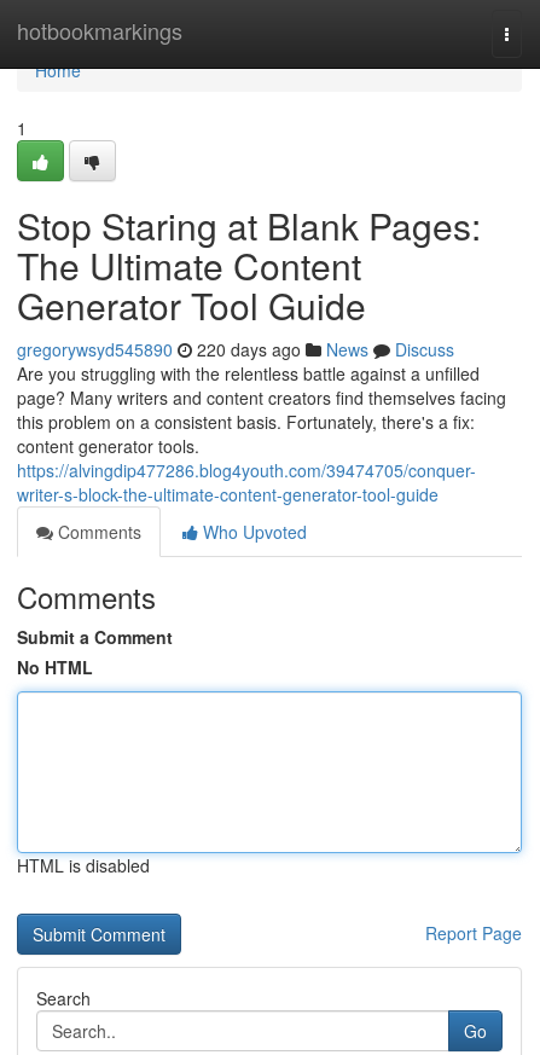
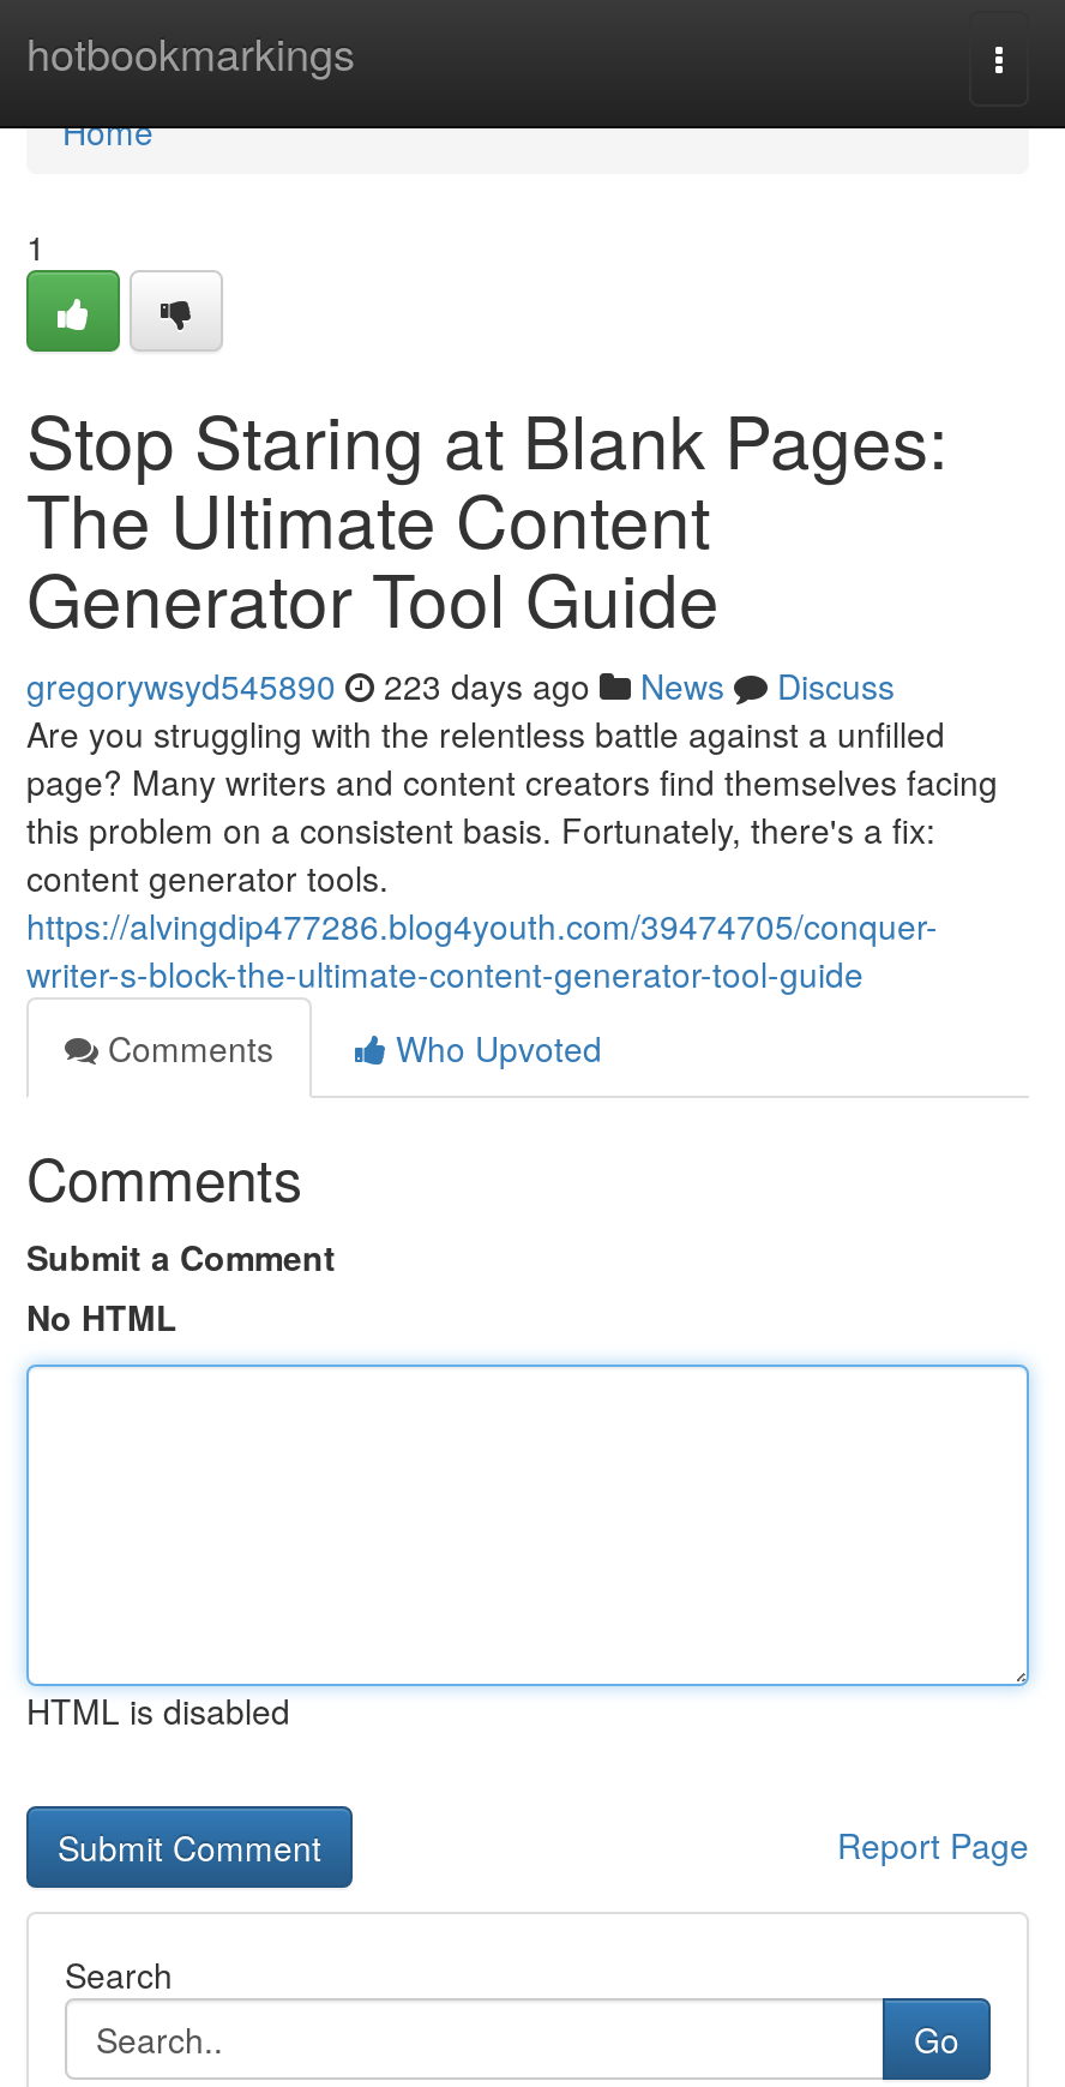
- gregorywsyd545890 220 days ago News Discuss
+ gregorywsyd545890 223 days ago News Discuss
